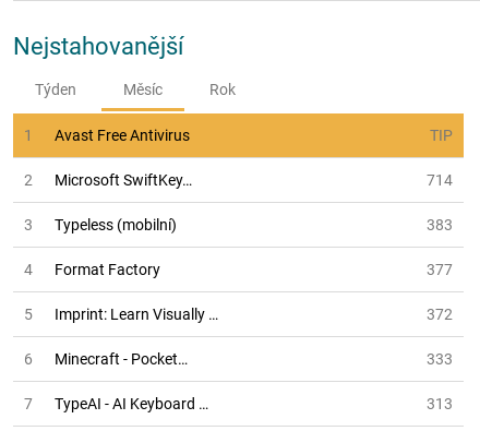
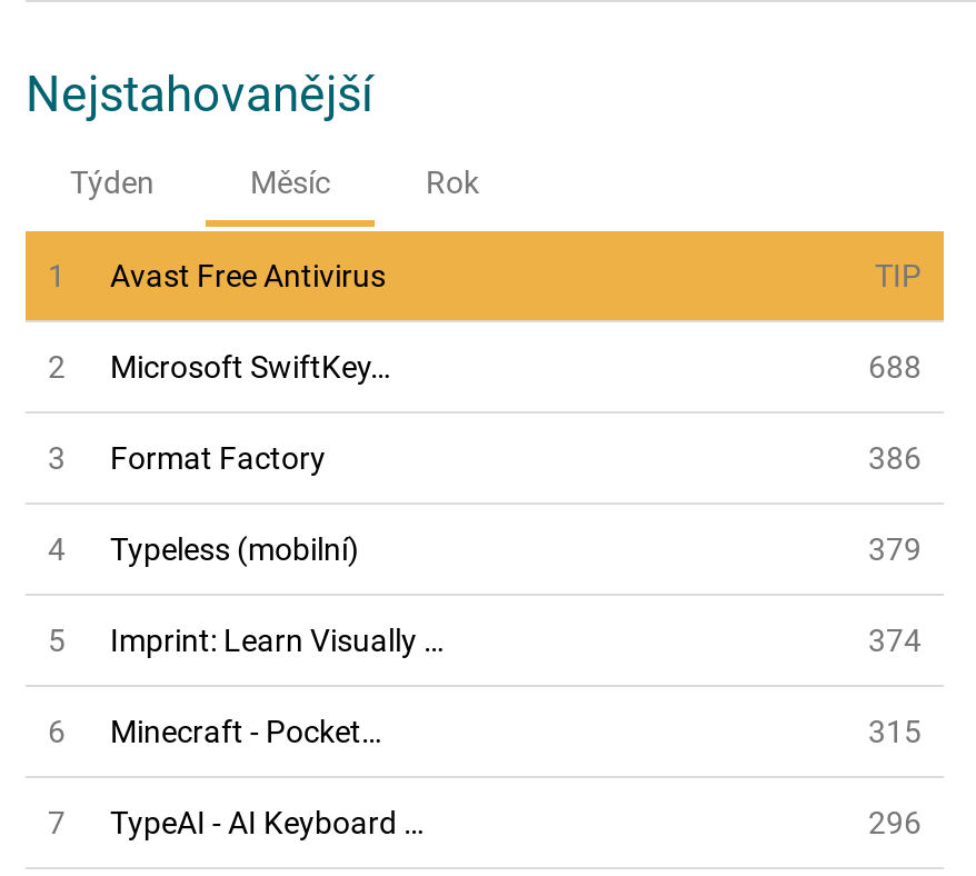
- 714
+ 688

moved down: Typeless (mobilní)

- 383
- 377
+ 379

+ 386

moved up: 4 | Format Factory

- 372
+ 374

- 333
+ 315

- 313
+ 296
